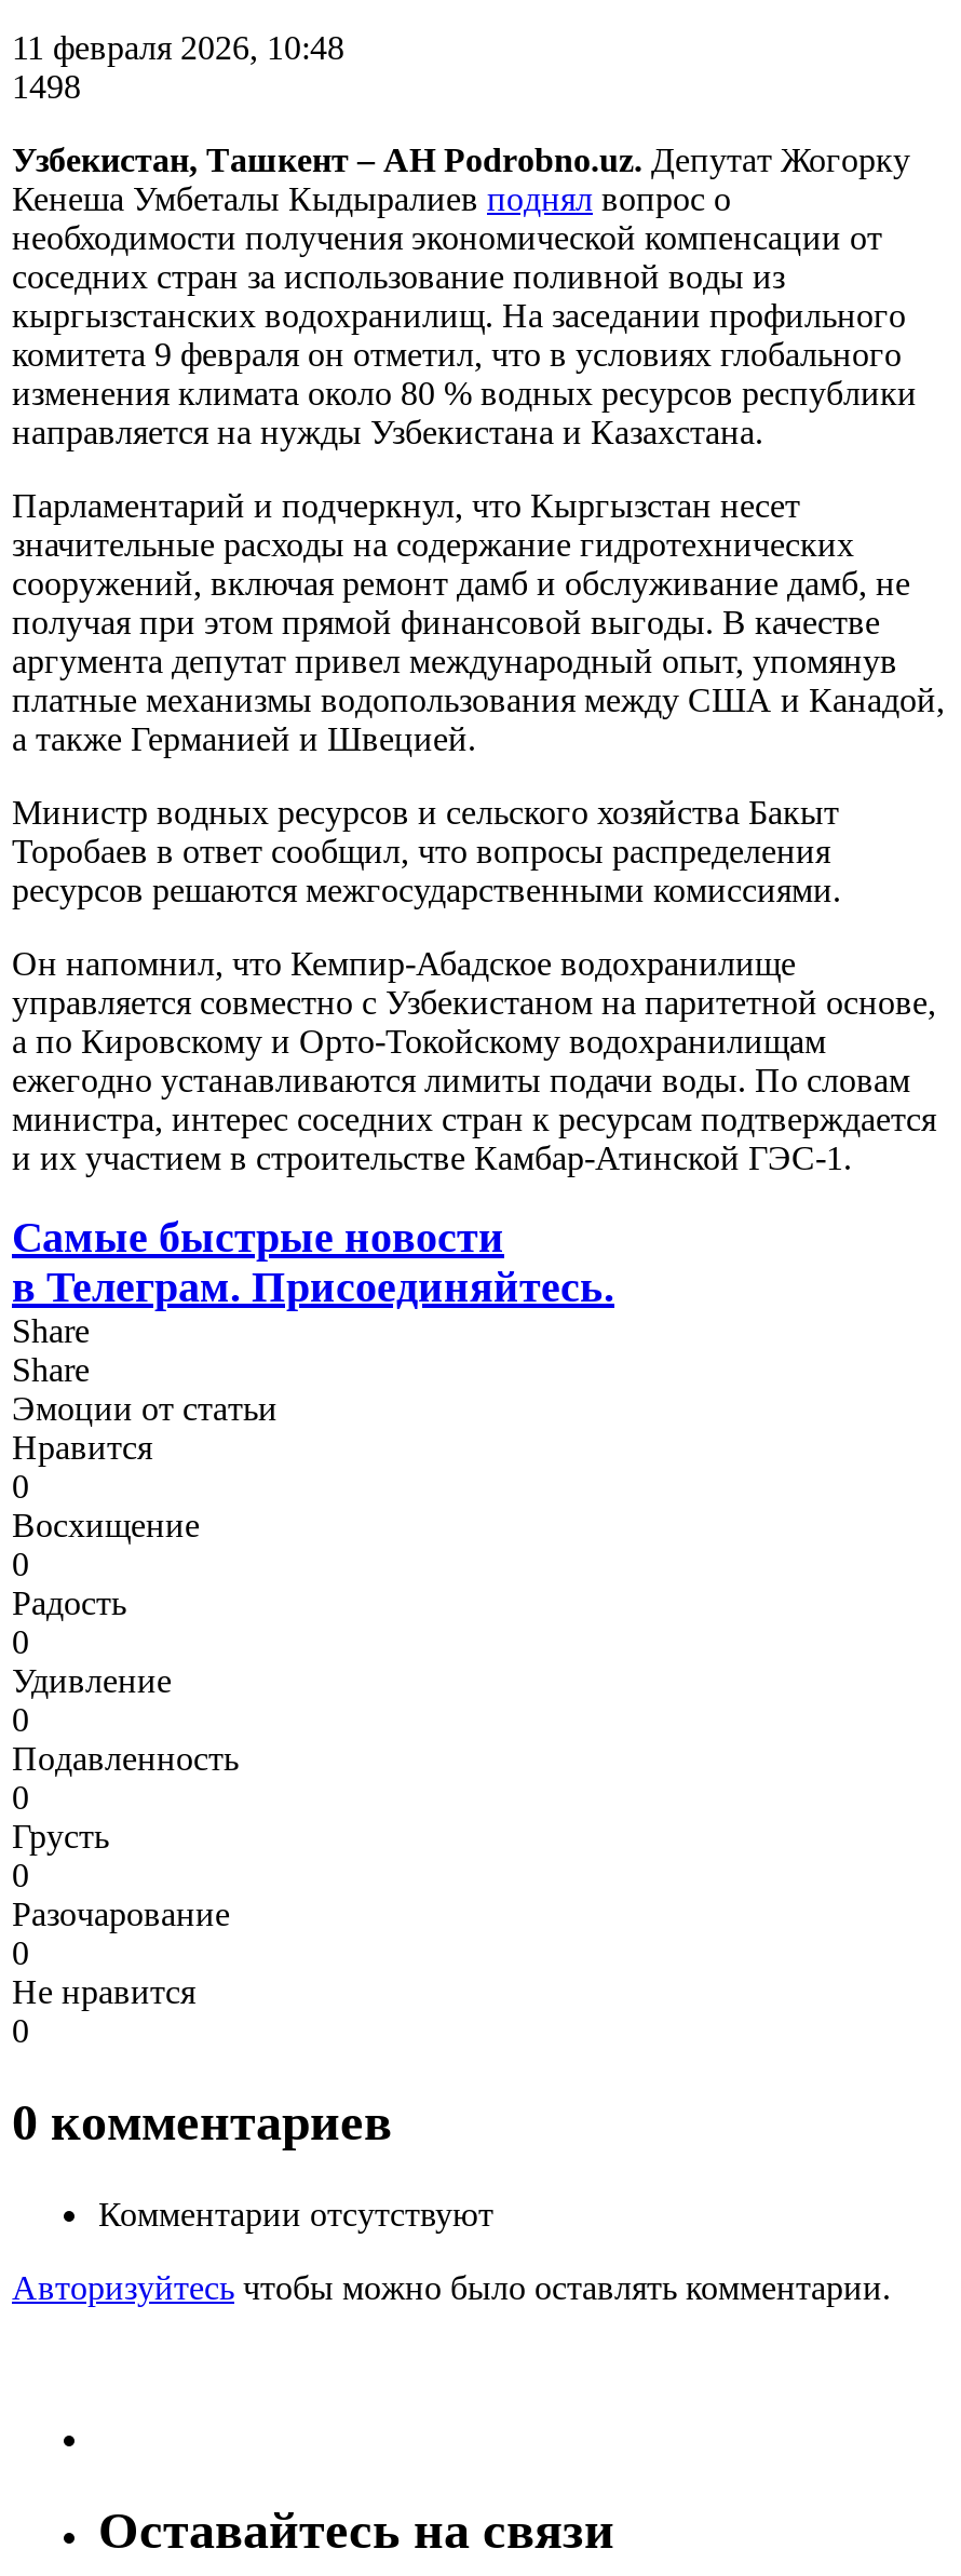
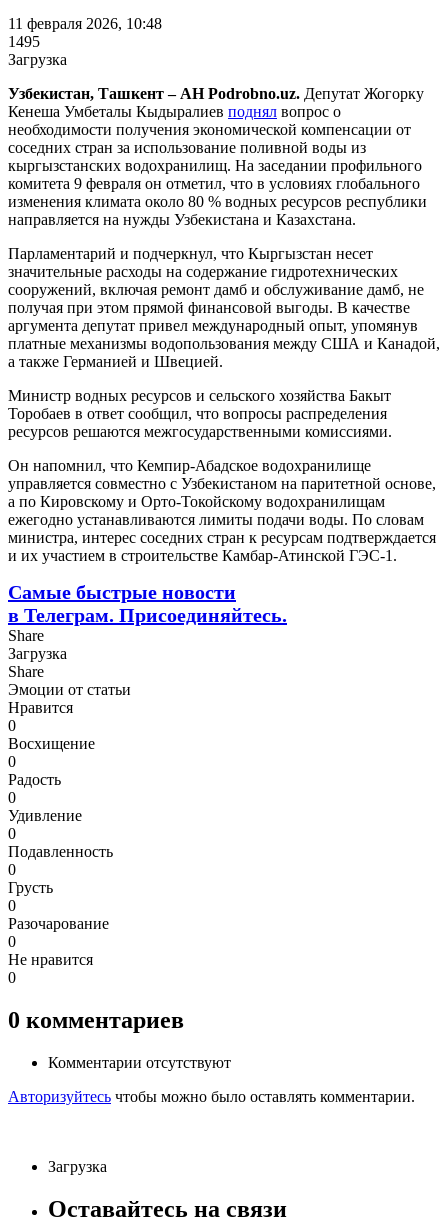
- 1498
+ 1495
+ Загрузка

+ Загрузка

+ Загрузка
